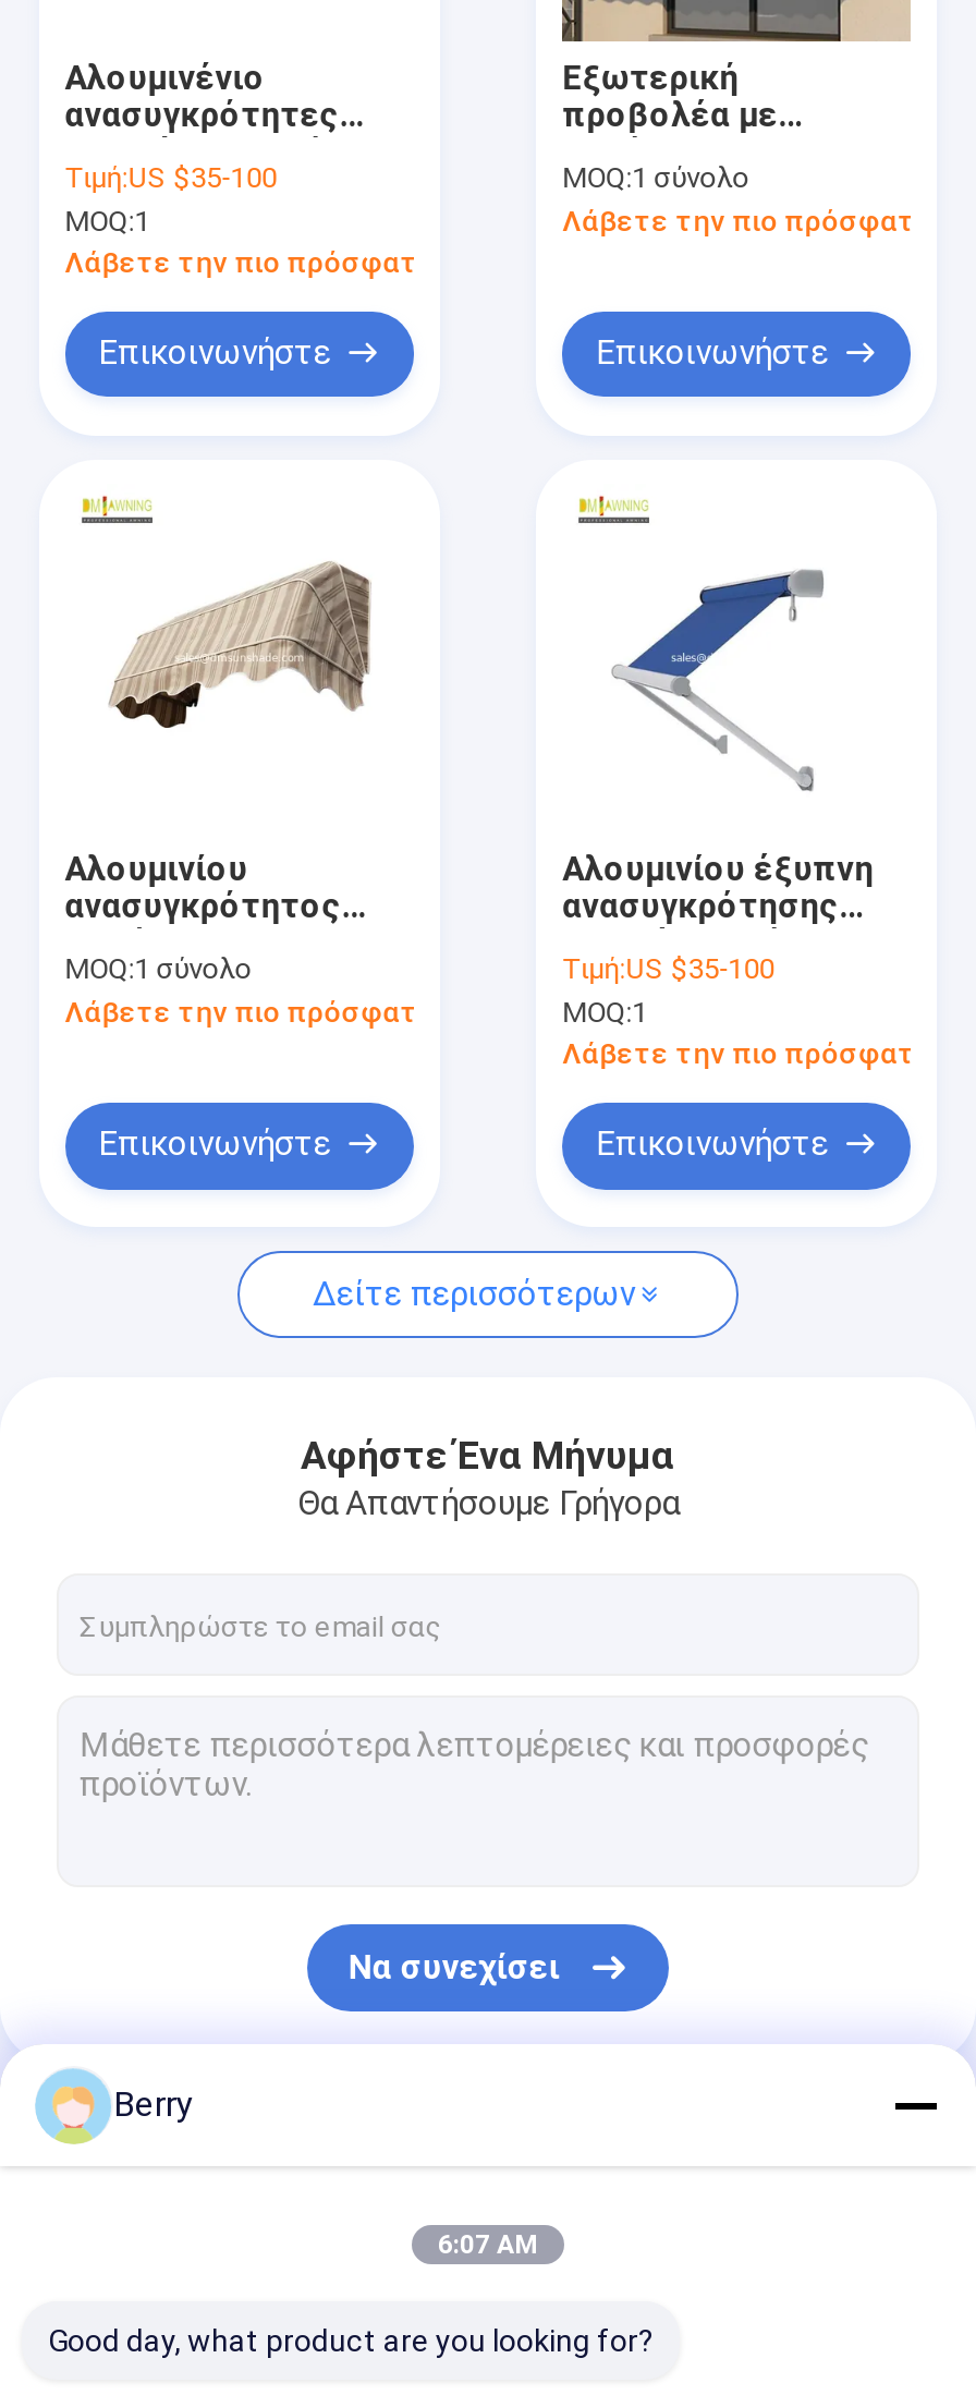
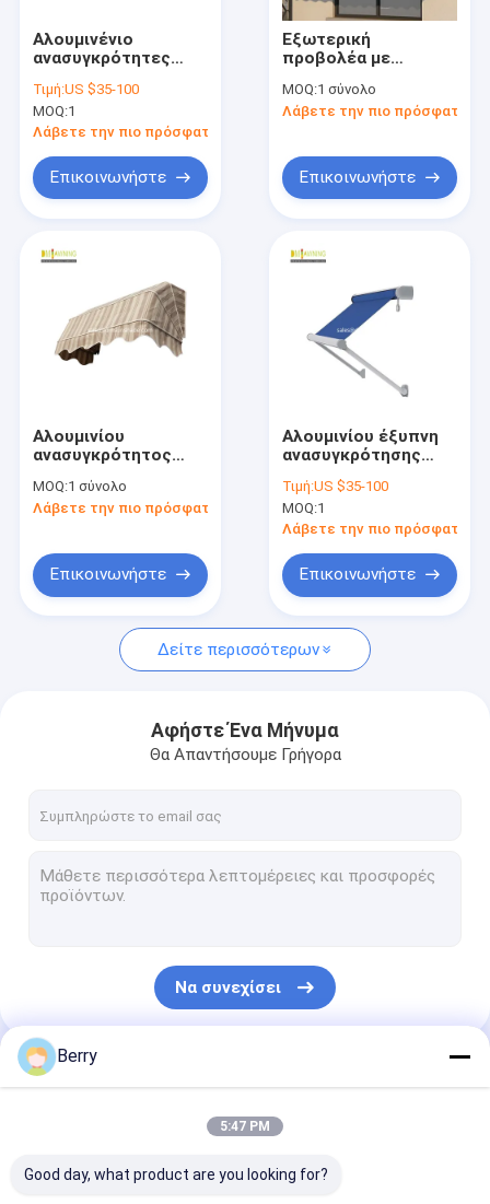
- 6:07 AM
+ 5:47 PM
